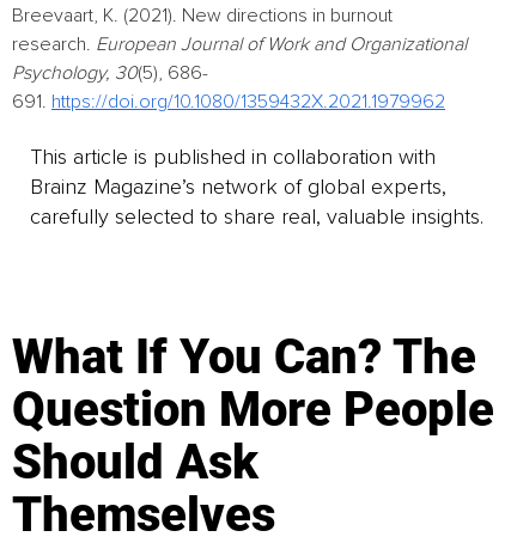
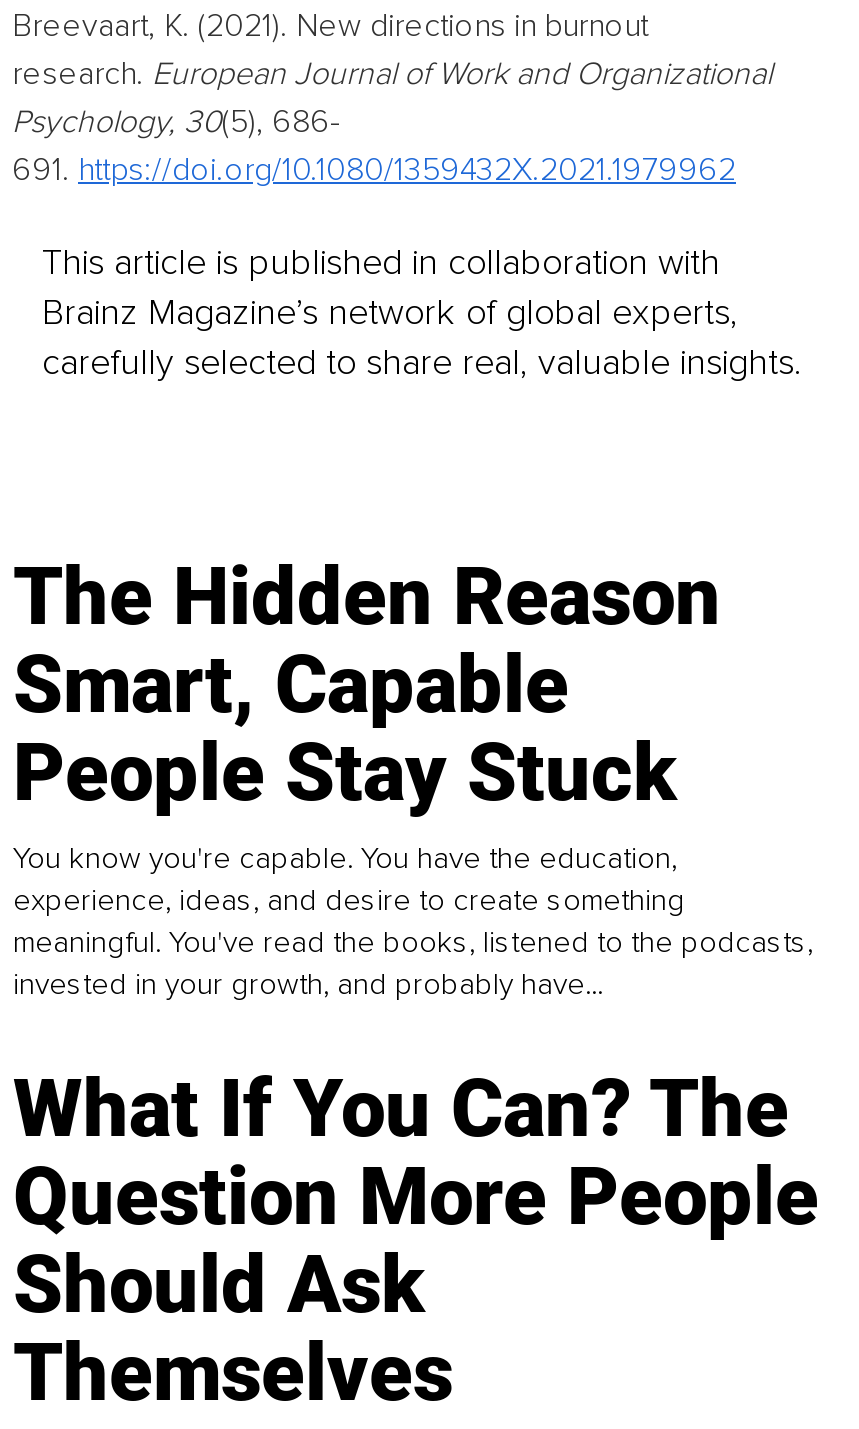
+ The Hidden Reason
+ Smart, Capable
+ People Stay Stuck
+ You know you're capable. You have the education,
+ experience, ideas, and desire to create something
+ meaningful. You've read the books, listened to the podcasts,
+ invested in your growth, and probably have...
